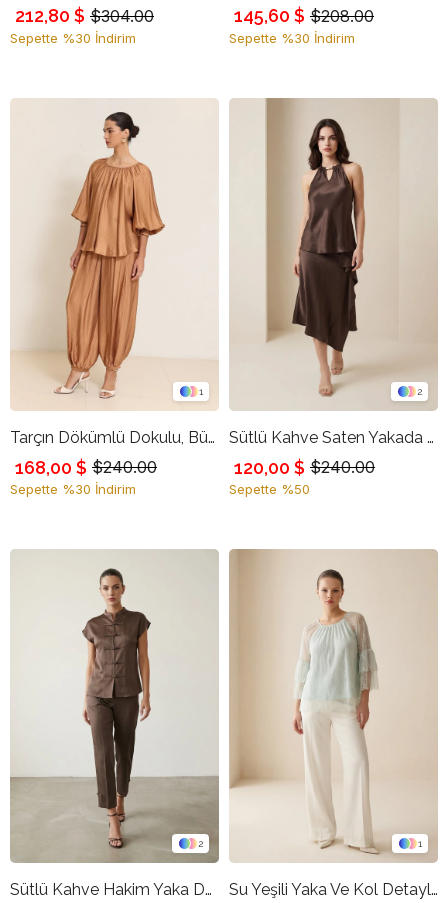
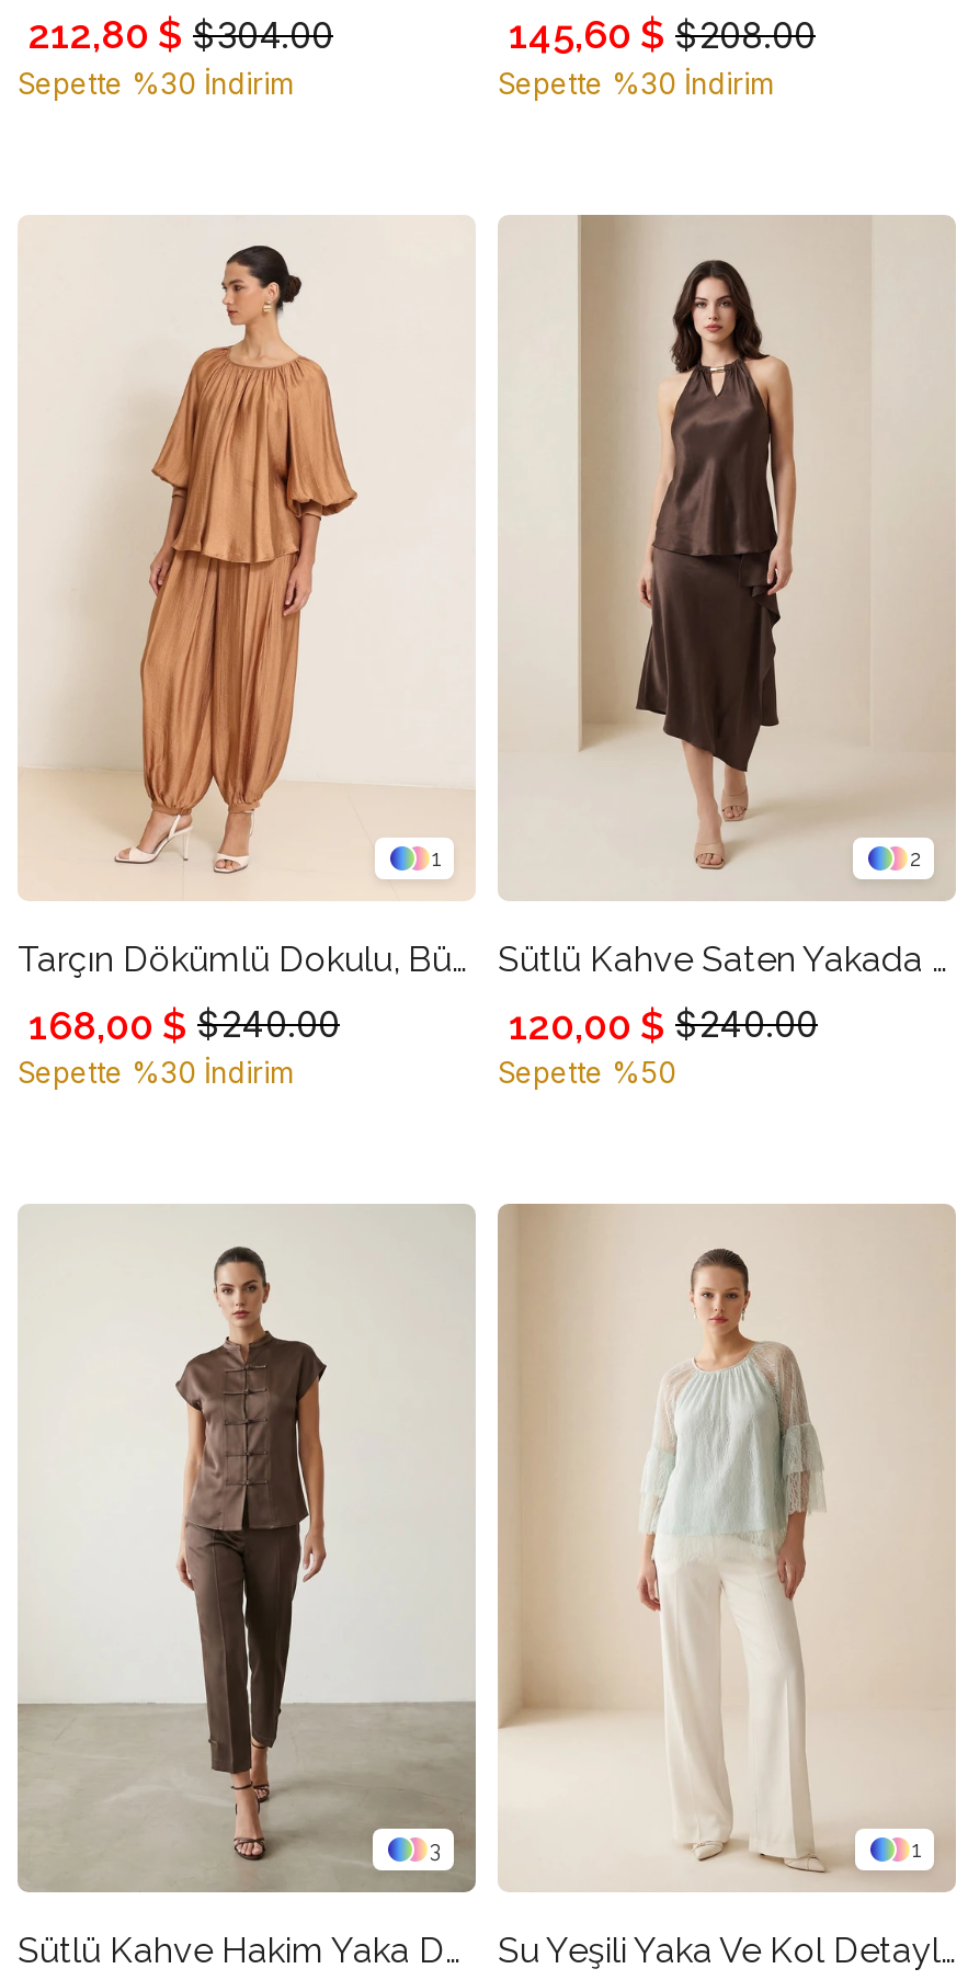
- 2
+ 3
